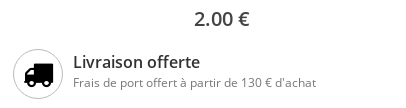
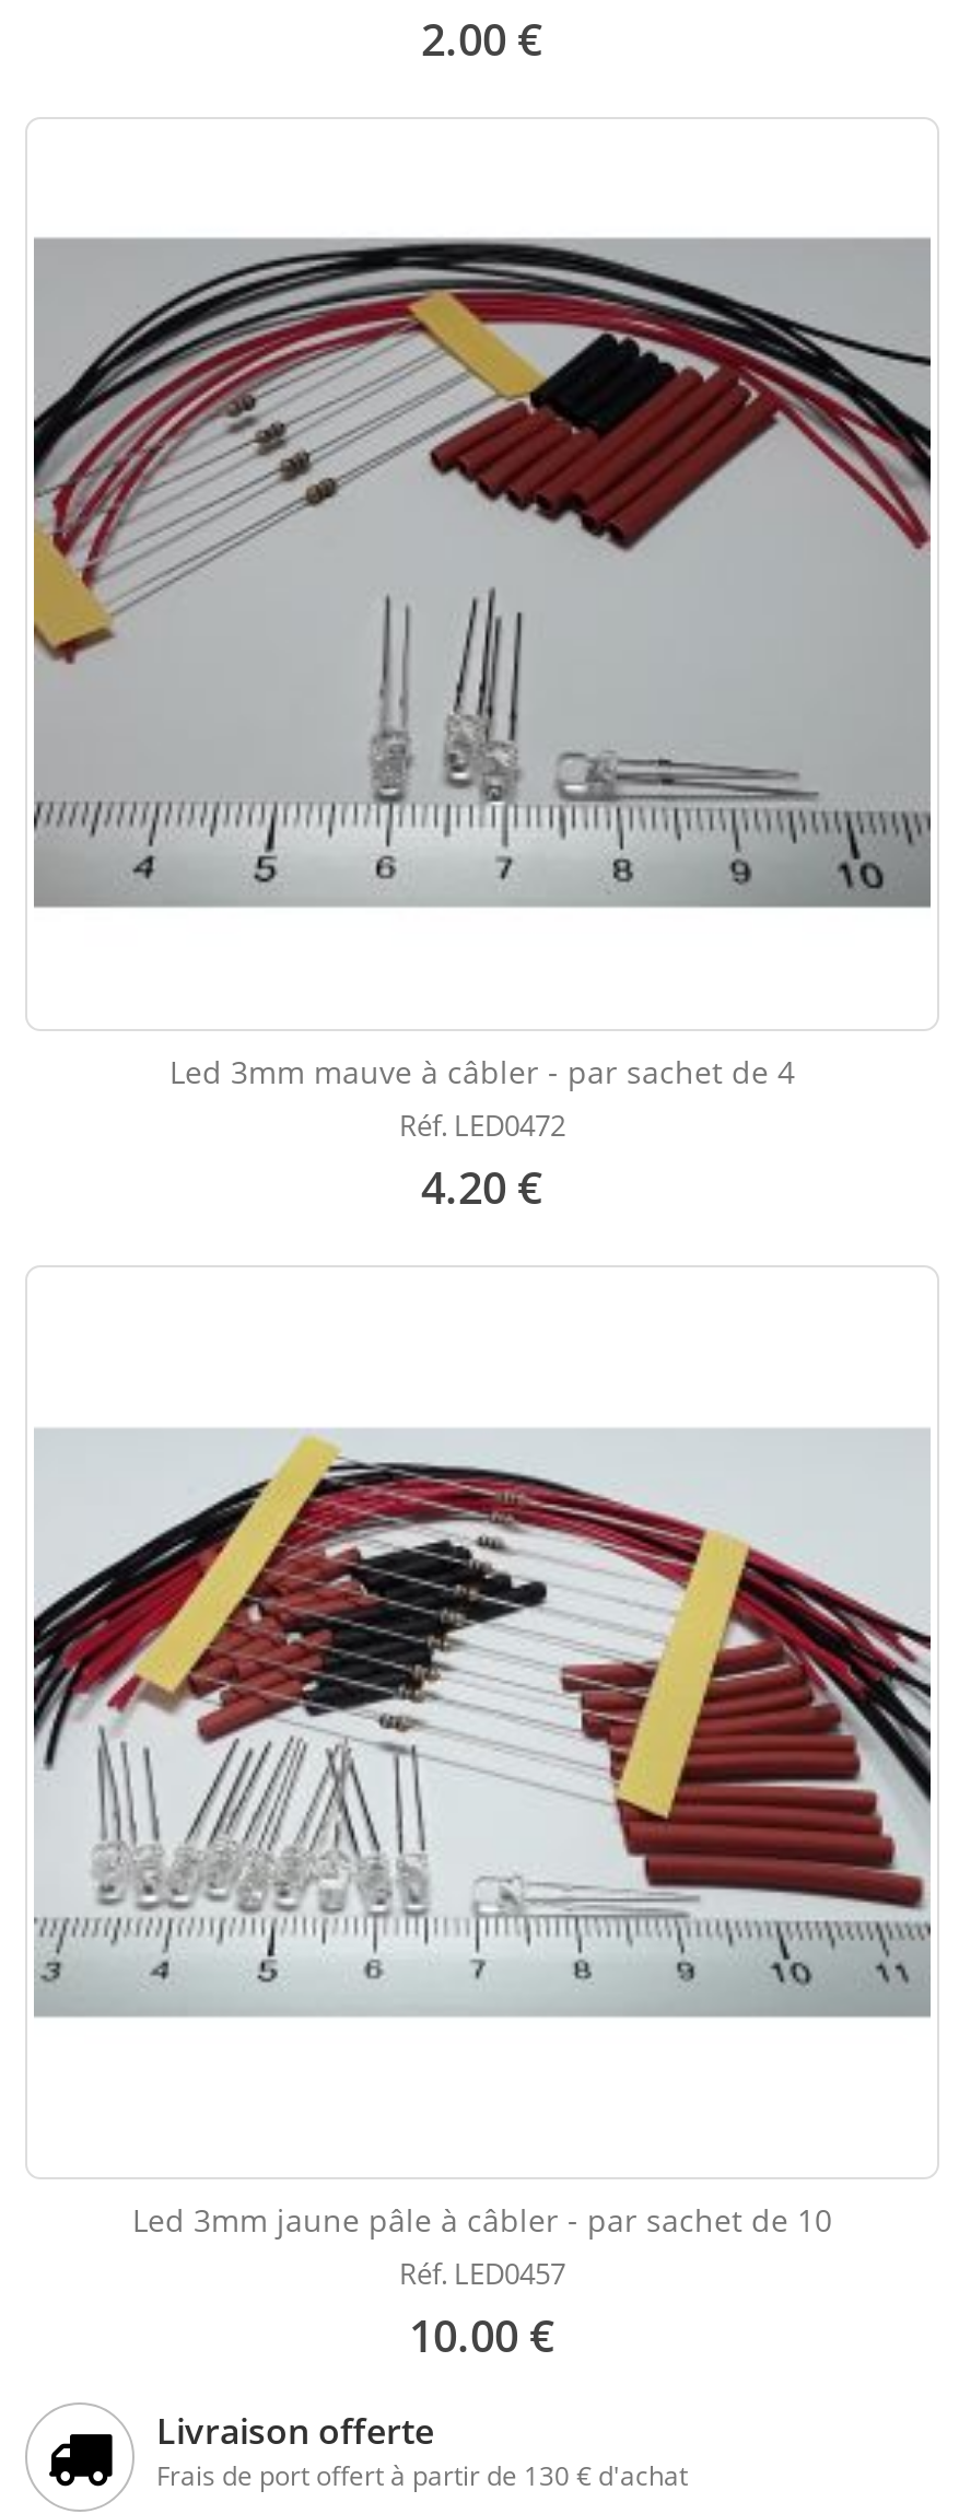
+ [image]

+ [image]

+ Led 3mm jaune pâle à câbler - par sachet de 10
+ Réf. LED0457
+ 10.00 €

+ Led 3mm mauve à câbler - par sachet de 4
+ Réf. LED0472
+ 4.20 €
